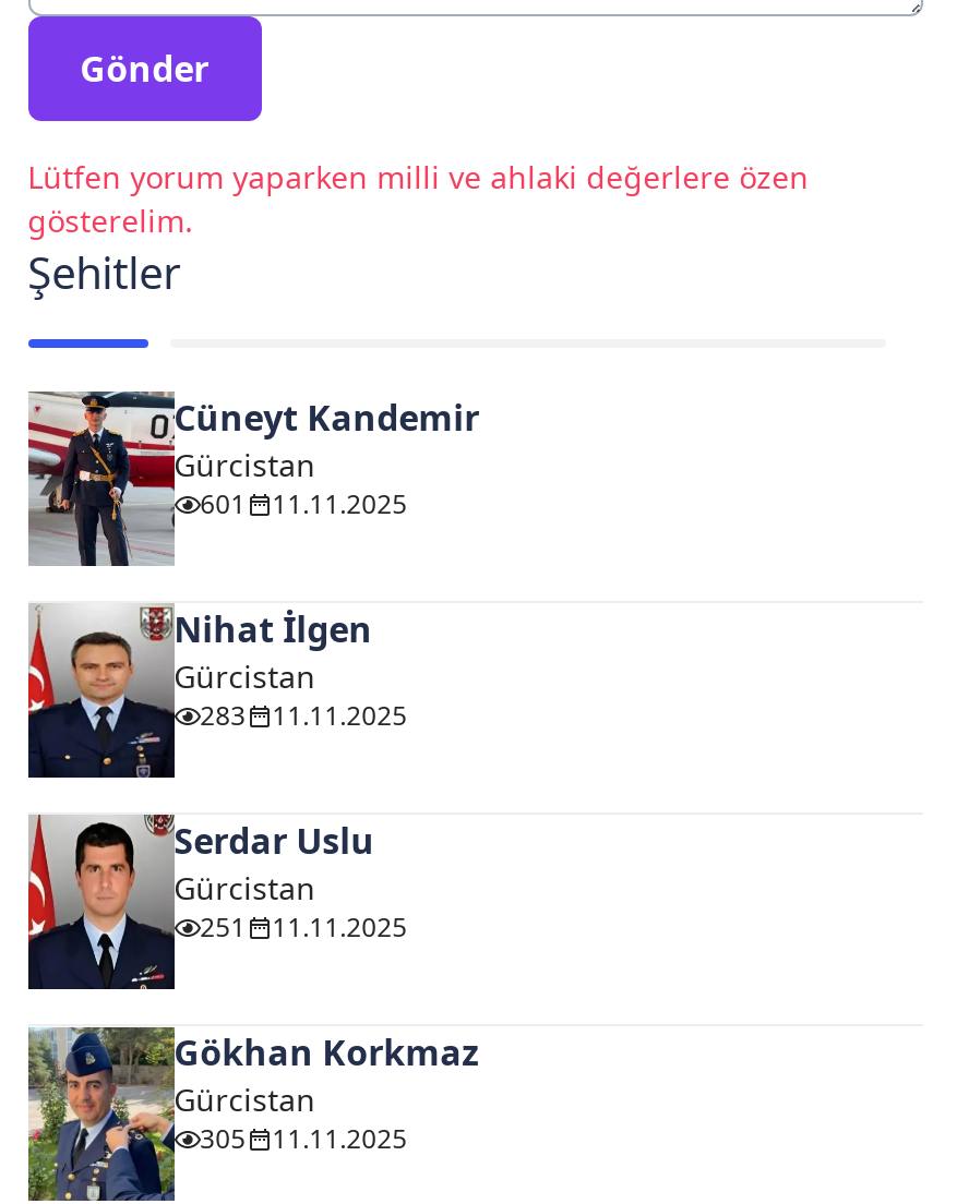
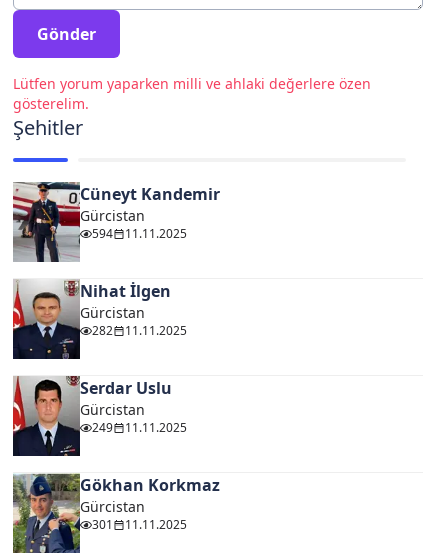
- 601 11.11.2025
+ 594 11.11.2025

- 283 11.11.2025
+ 282 11.11.2025

- 251 11.11.2025
+ 249 11.11.2025

- 305 11.11.2025
+ 301 11.11.2025
